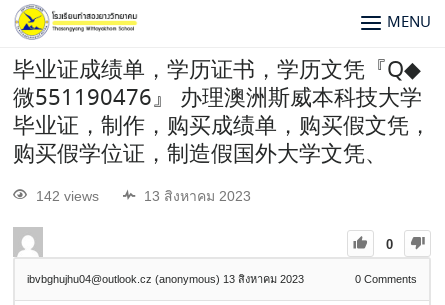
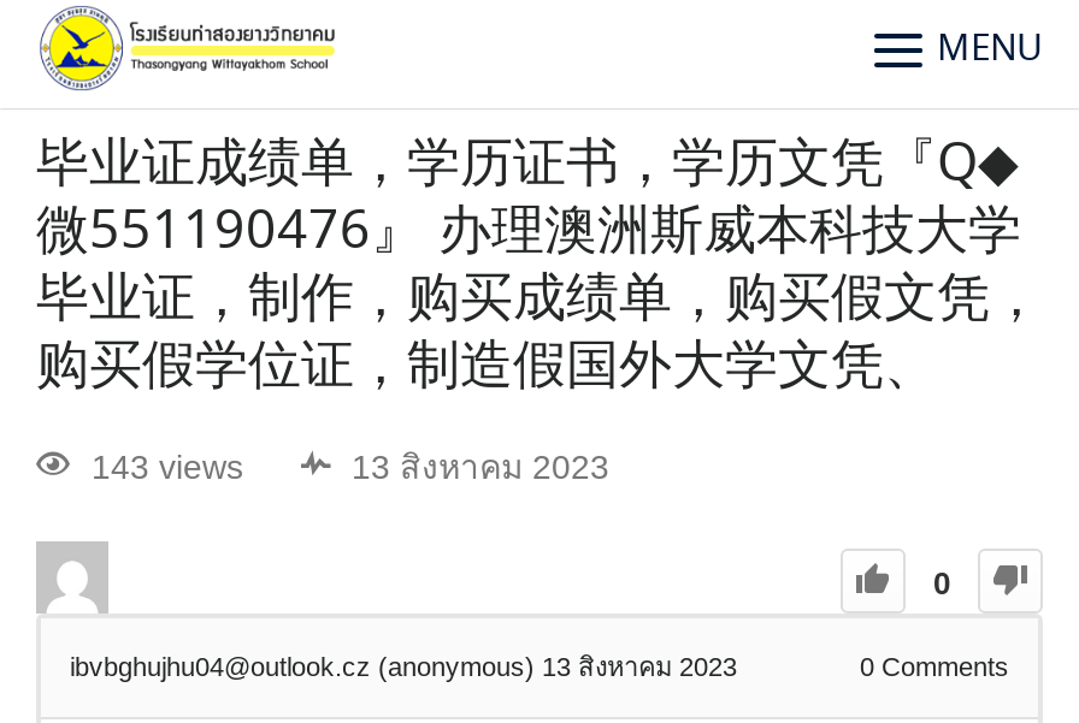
- 142 views
+ 143 views
